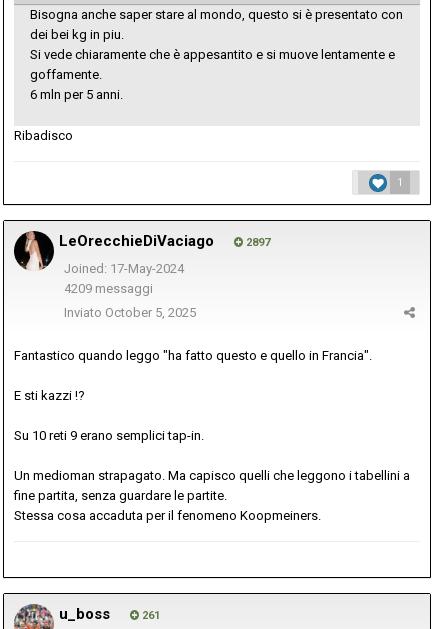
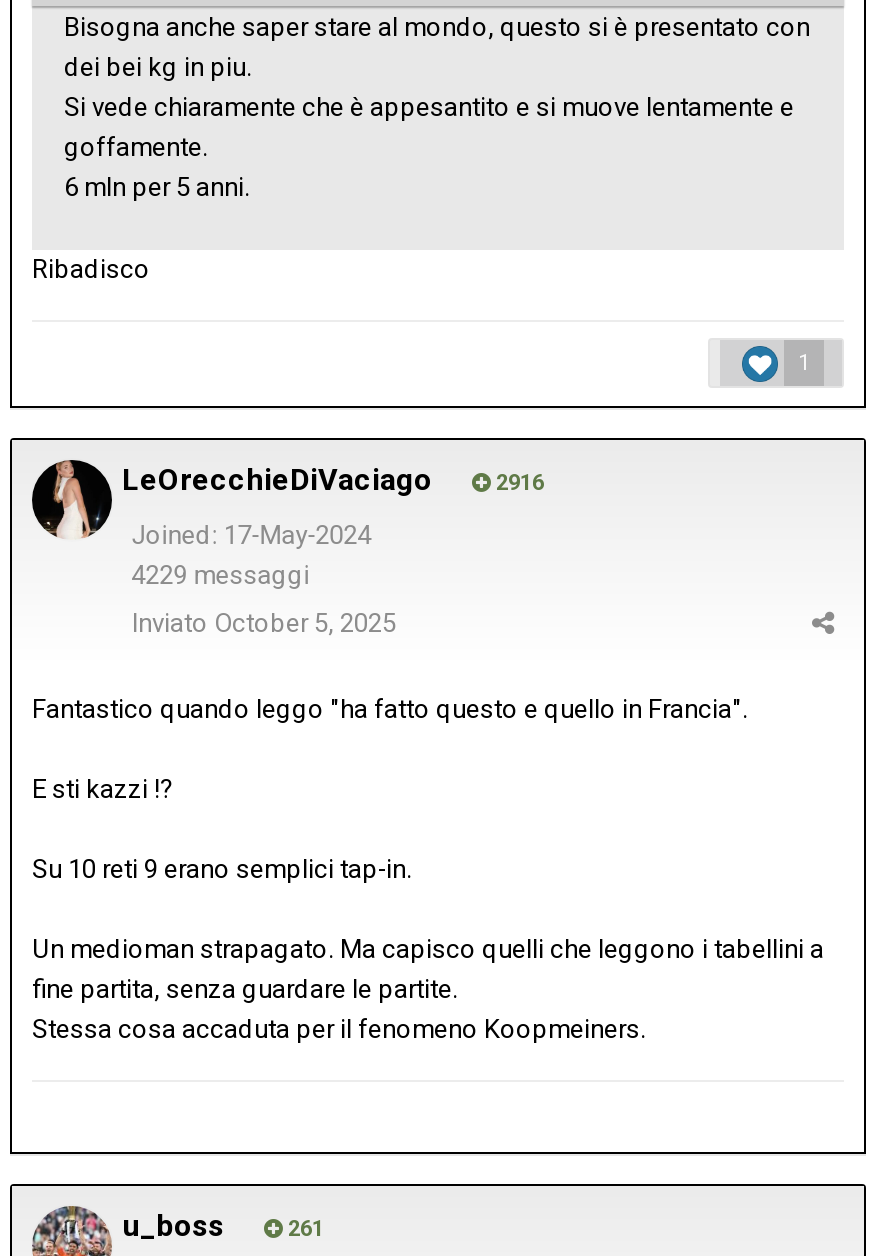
- 2897
+ 2916

- 4209 messaggi
+ 4229 messaggi
